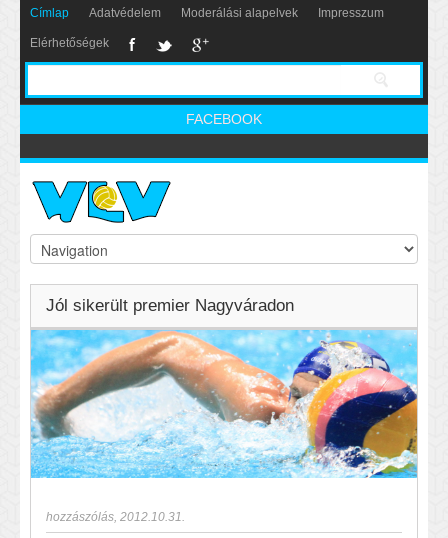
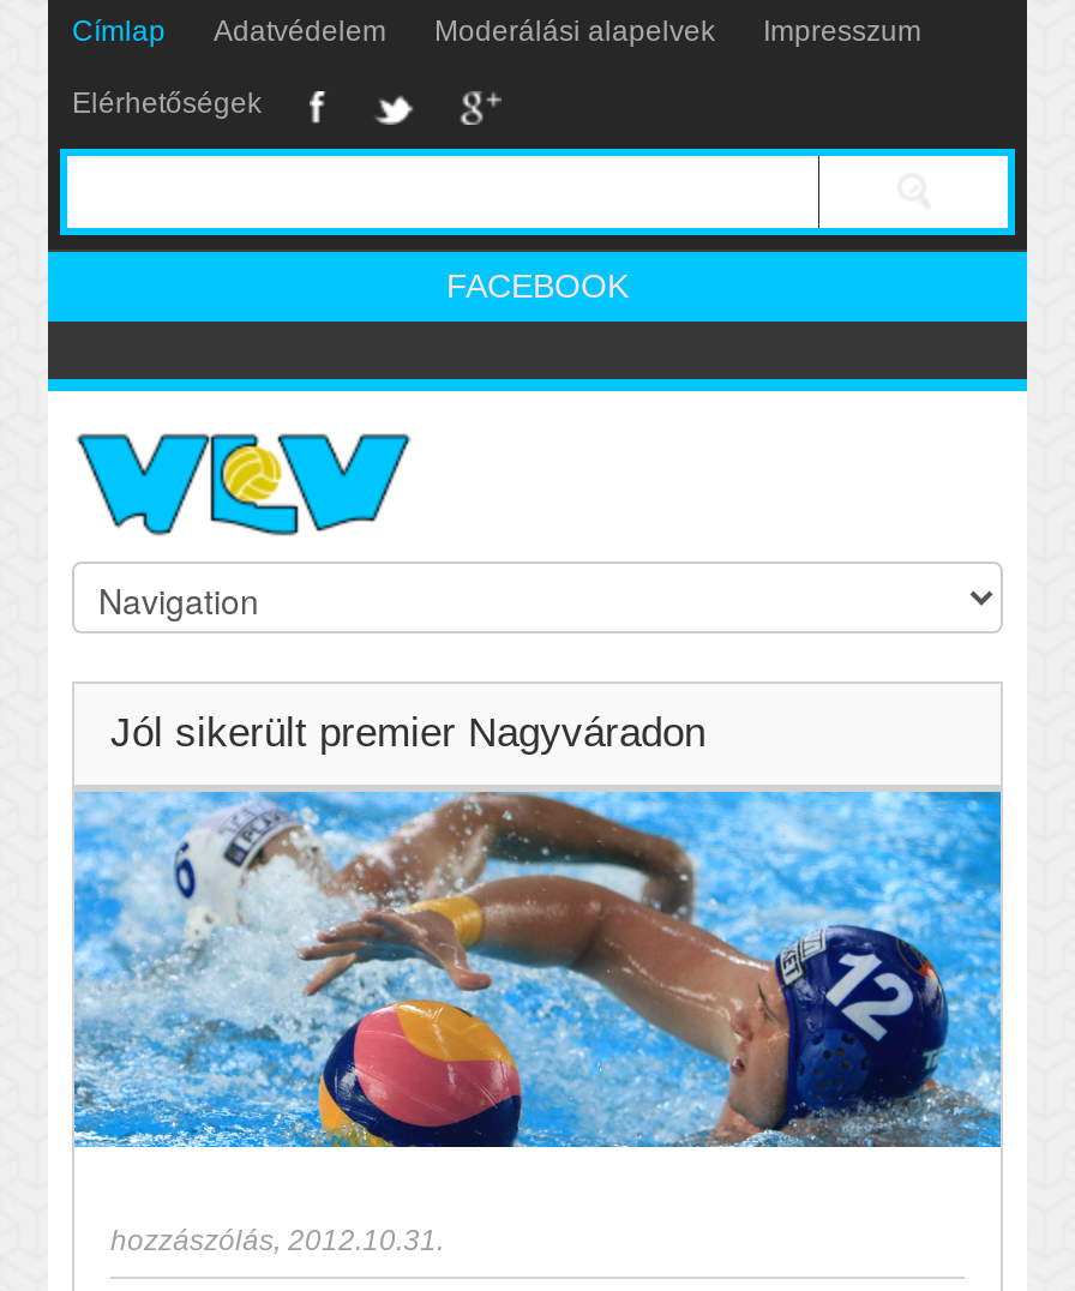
- [image]
+ [image]
